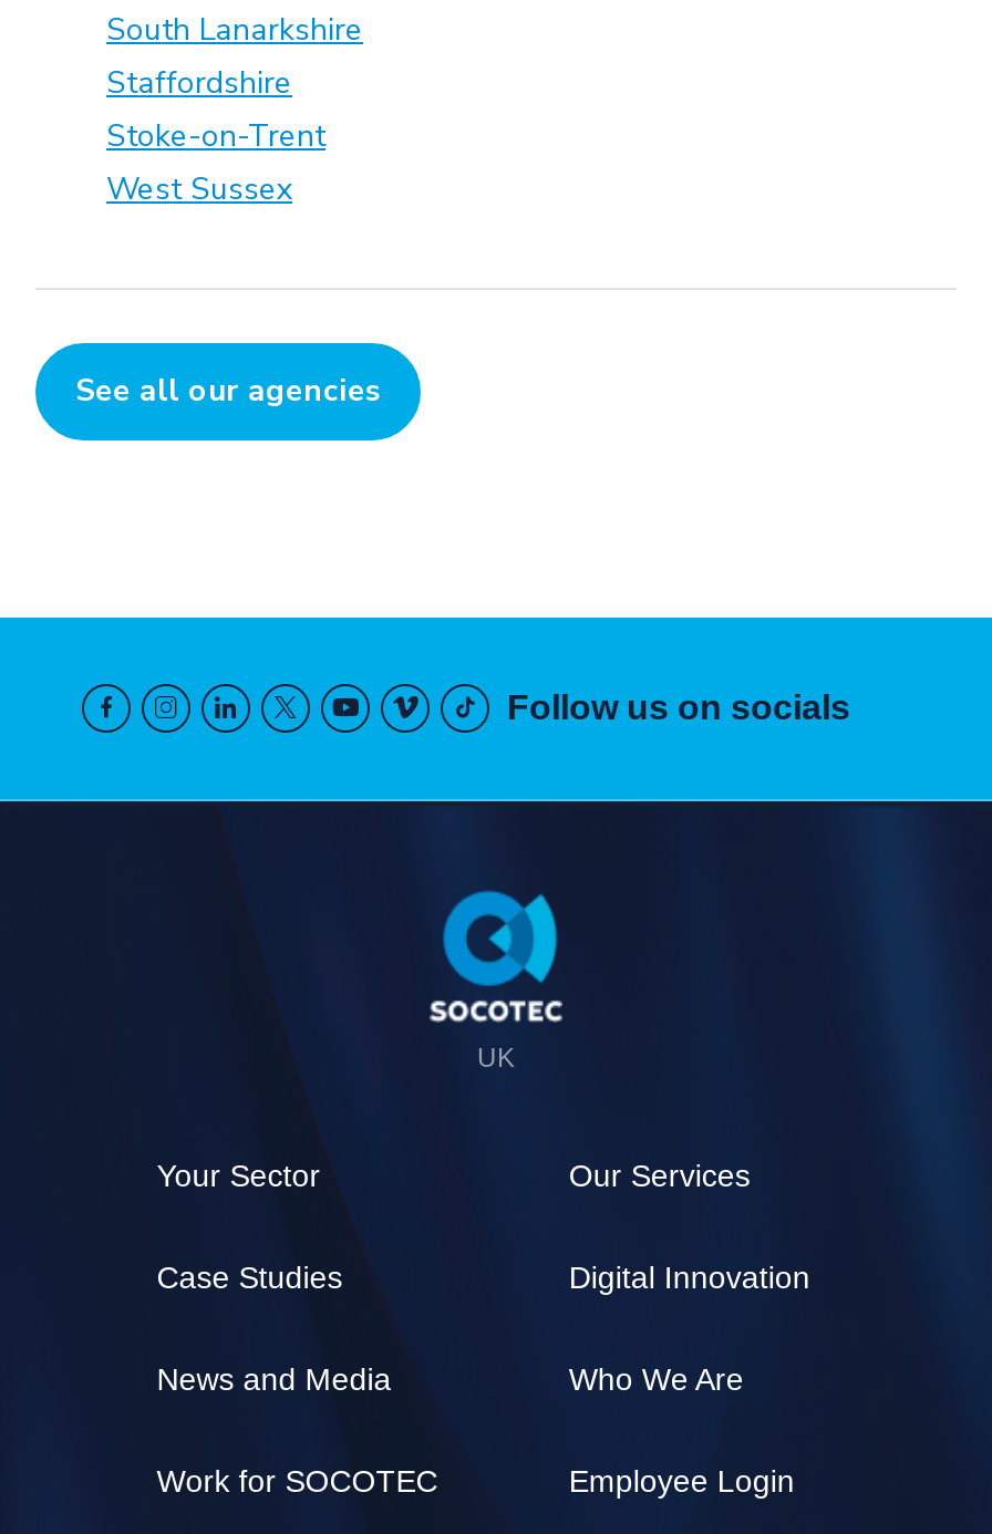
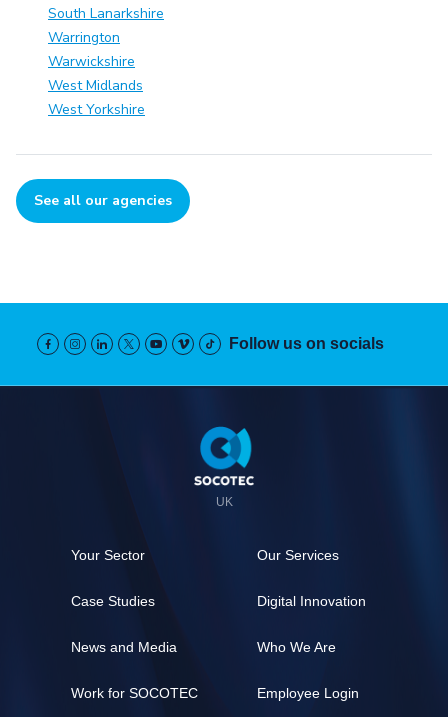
- Staffordshire
- Stoke-on-Trent
- West Sussex
+ Warrington
+ Warwickshire
+ West Midlands
+ West Yorkshire
